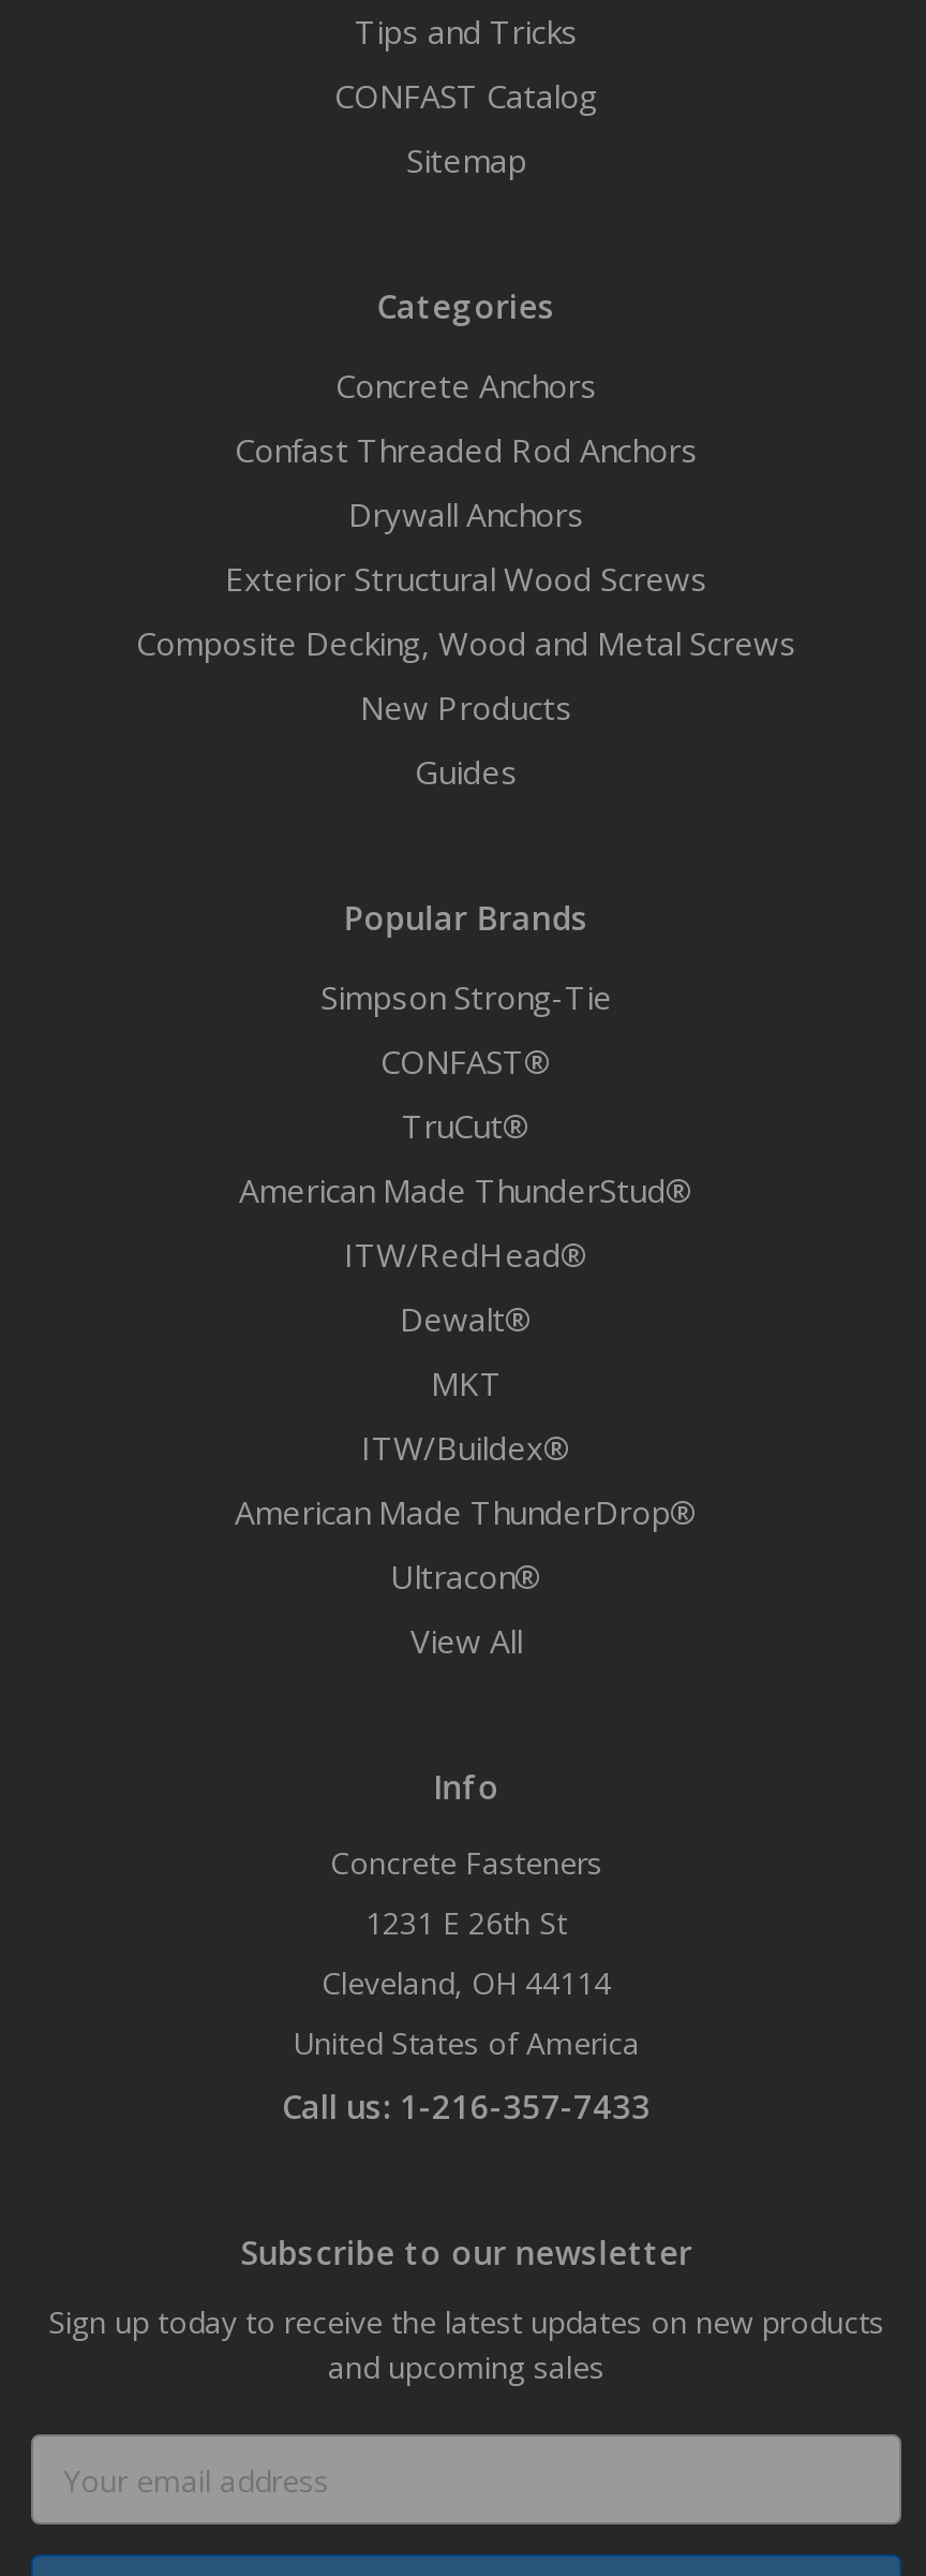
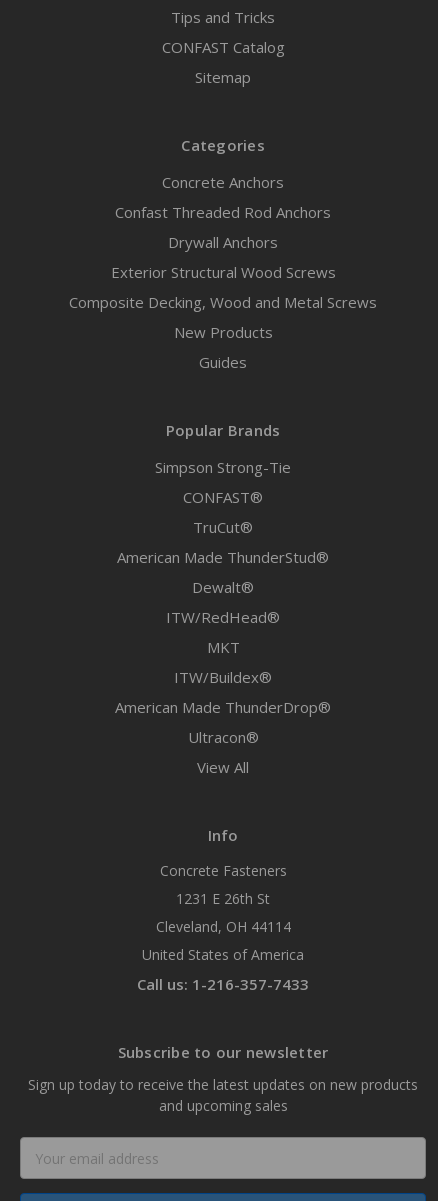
moved down: ITW/RedHead®

moved up: Dewalt®
